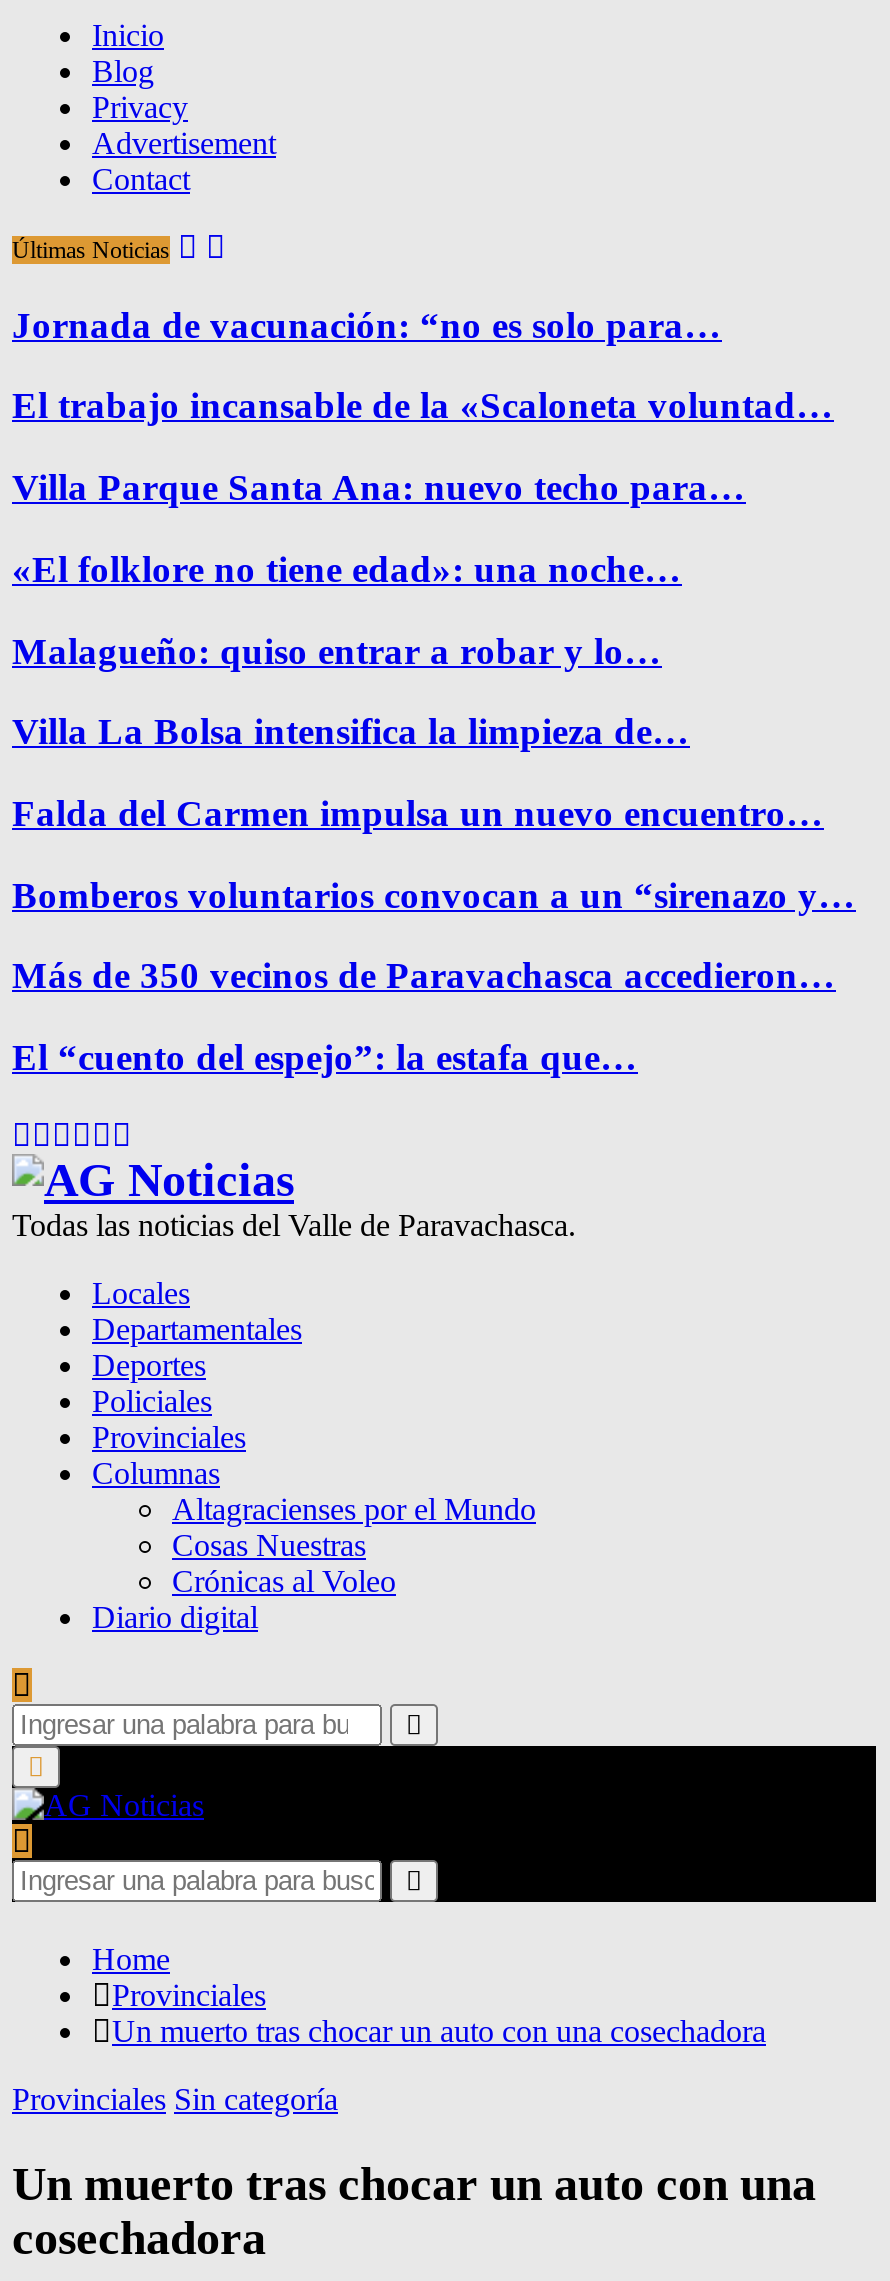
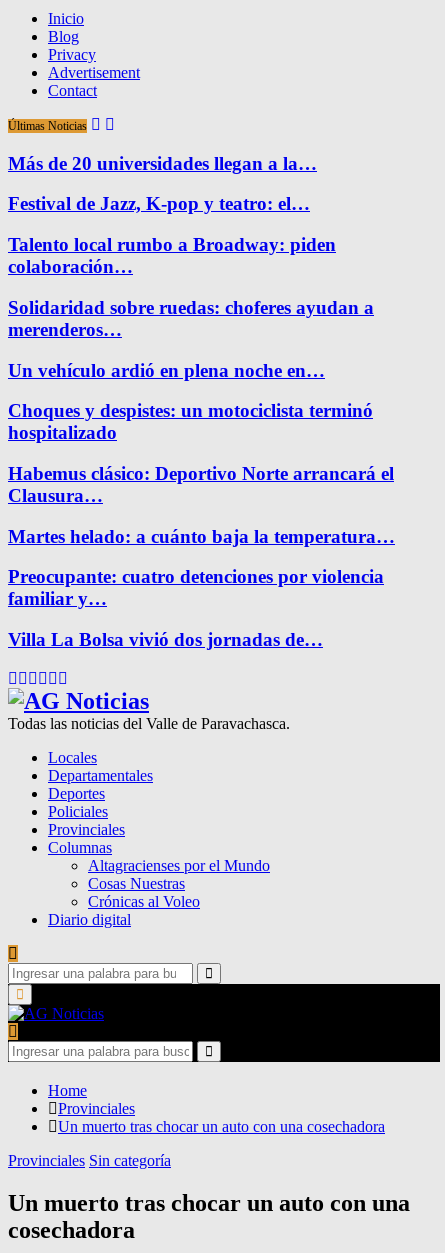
- Jornada de vacunación: “no es solo para…
+ Más de 20 universidades llegan a la…

- El trabajo incansable de la «Scaloneta voluntad…
+ Festival de Jazz, K-pop y teatro: el…

- Villa Parque Santa Ana: nuevo techo para…
+ Talento local rumbo a Broadway: piden
+ colaboración…

- «El folklore no tiene edad»: una noche…
+ Solidaridad sobre ruedas: choferes ayudan a
+ merenderos…

- Malagueño: quiso entrar a robar y lo…
+ Un vehículo ardió en plena noche en…

- Villa La Bolsa intensifica la limpieza de…
+ Choques y despistes: un motociclista terminó
+ hospitalizado

- Falda del Carmen impulsa un nuevo encuentro…
+ Habemus clásico: Deportivo Norte arrancará el
+ Clausura…

- Bomberos voluntarios convocan a un “sirenazo y…
+ Martes helado: a cuánto baja la temperatura…

- Más de 350 vecinos de Paravachasca accedieron…
+ Preocupante: cuatro detenciones por violencia
+ familiar y…

- El “cuento del espejo”: la estafa que…
+ Villa La Bolsa vivió dos jornadas de…
